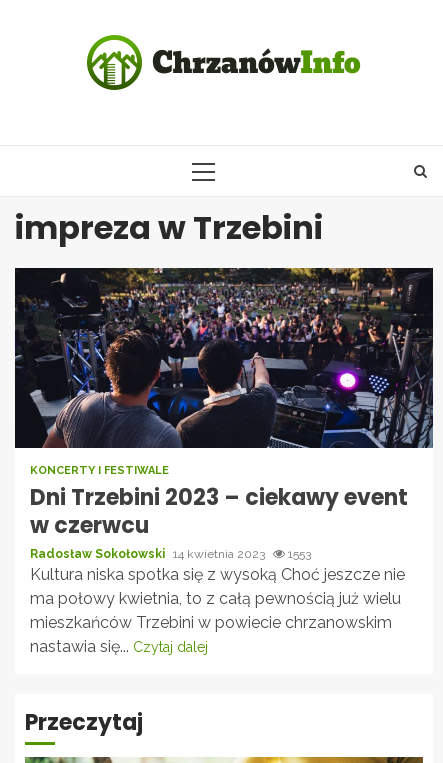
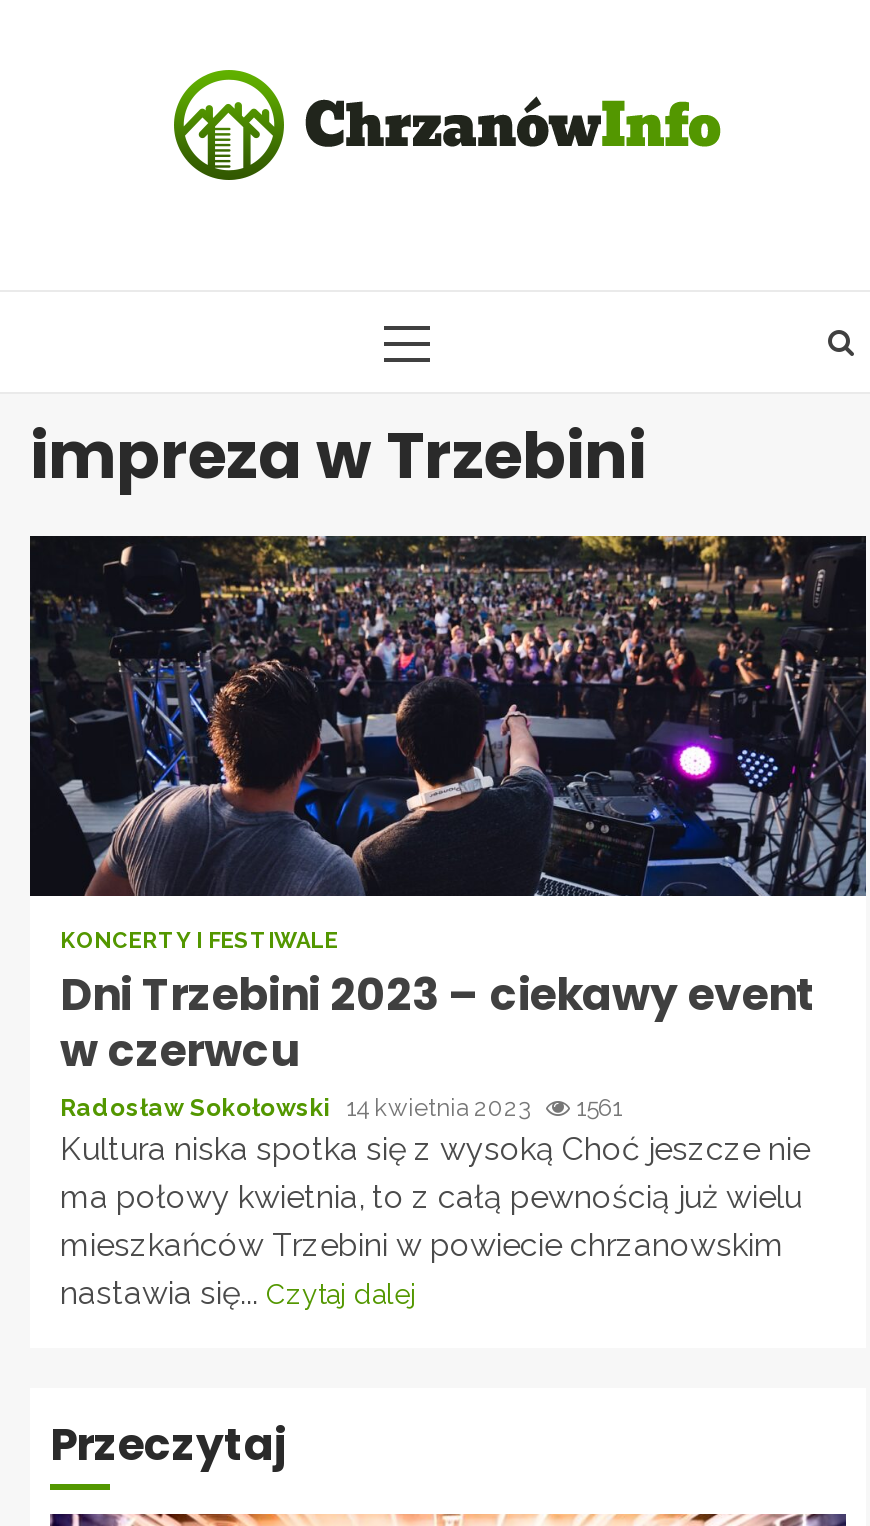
- Radosław Sokołowski 14 kwietnia 2023 1553
+ Radosław Sokołowski 14 kwietnia 2023 1561
